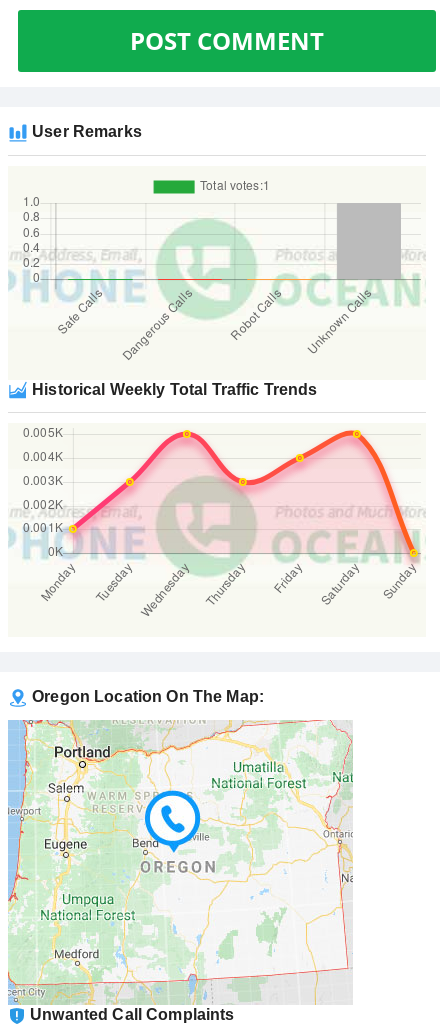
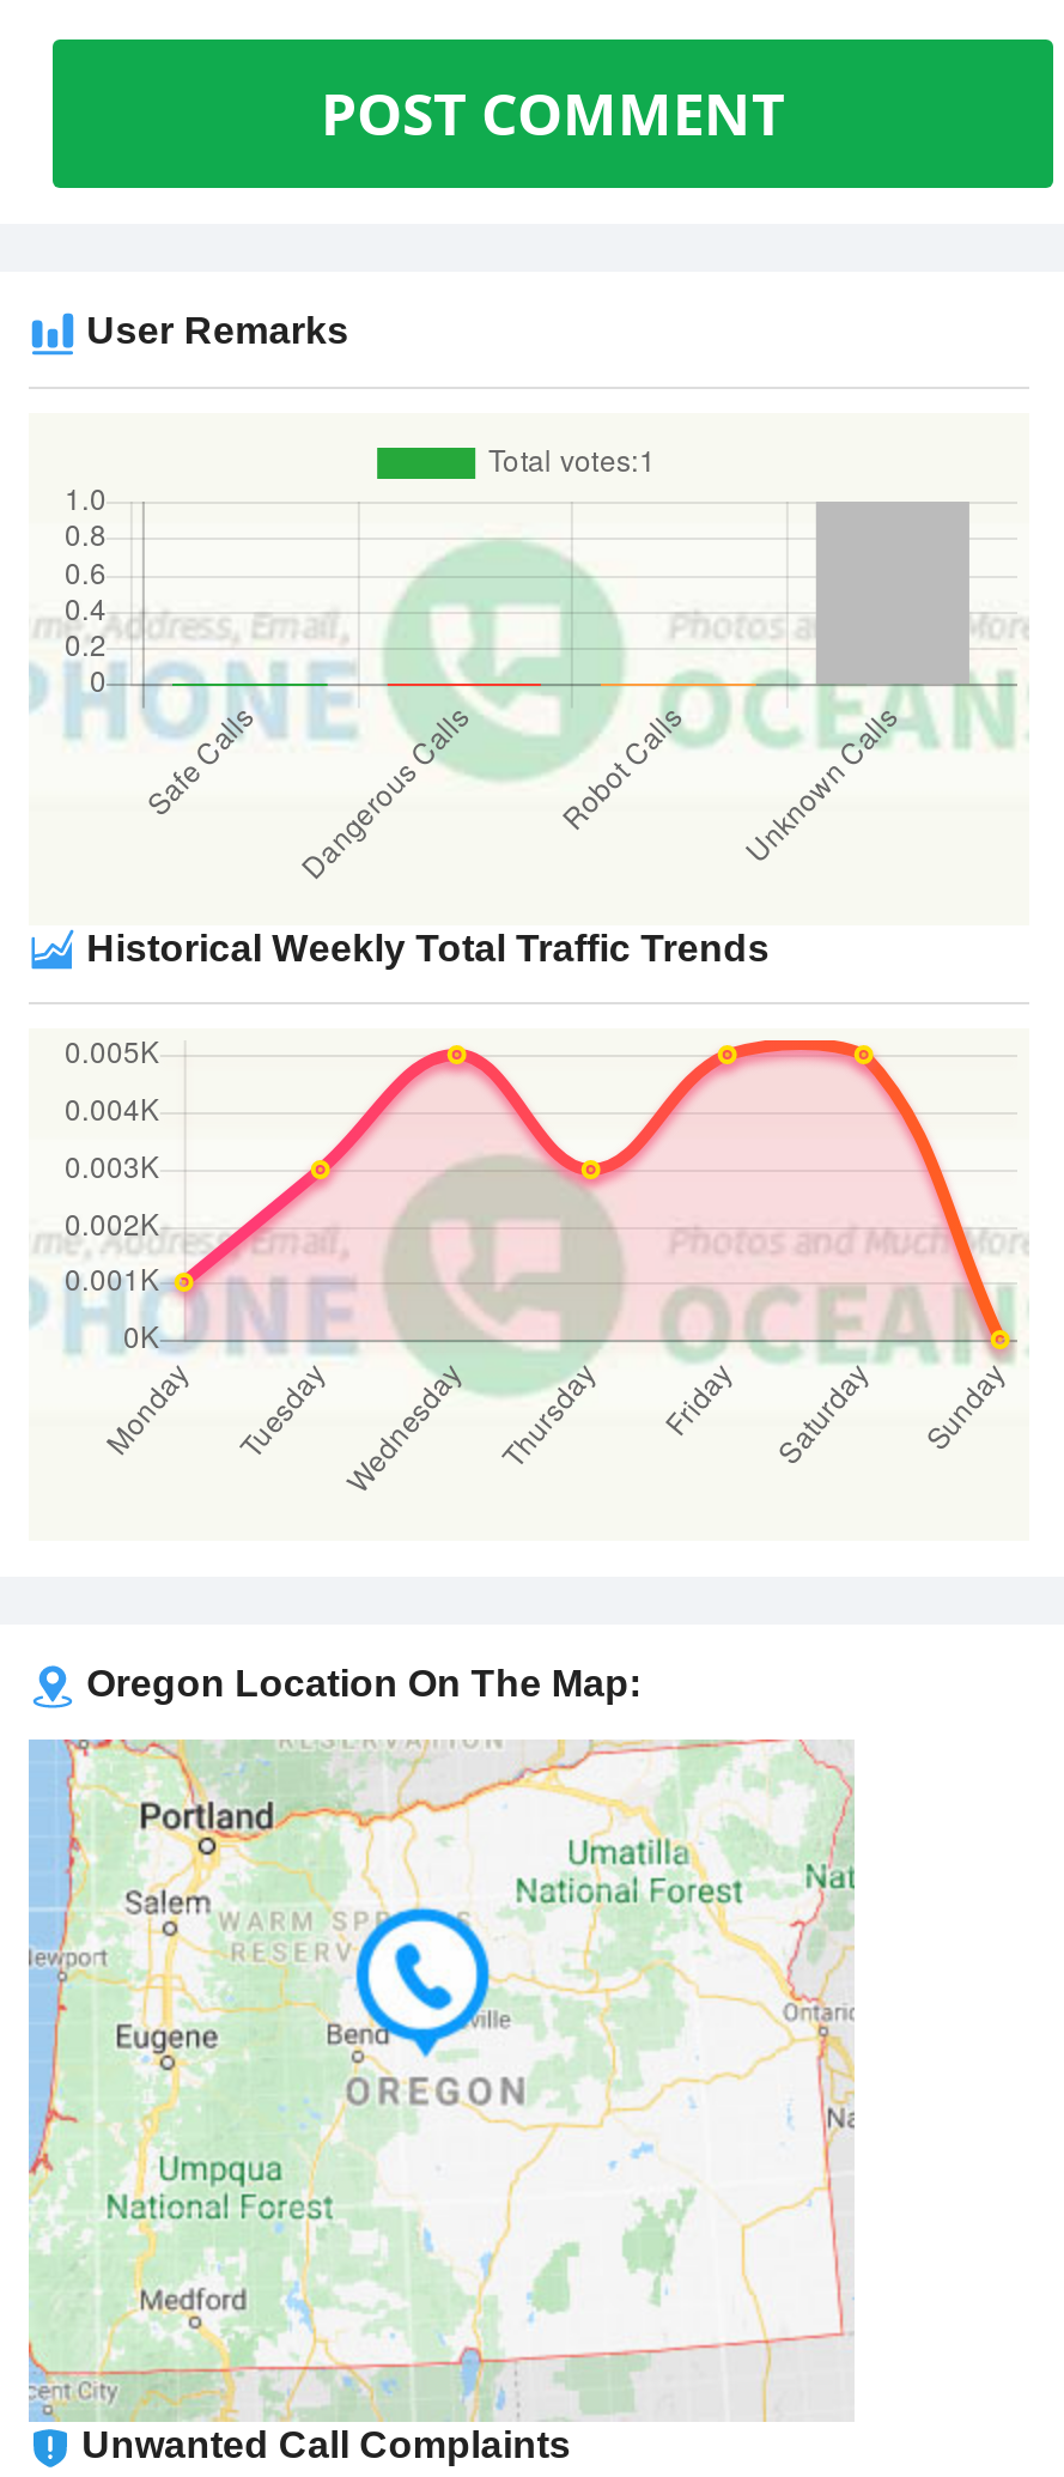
- [image]
+ [image]
